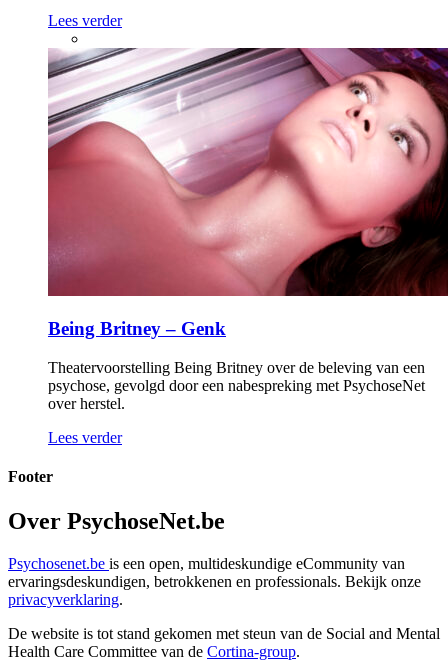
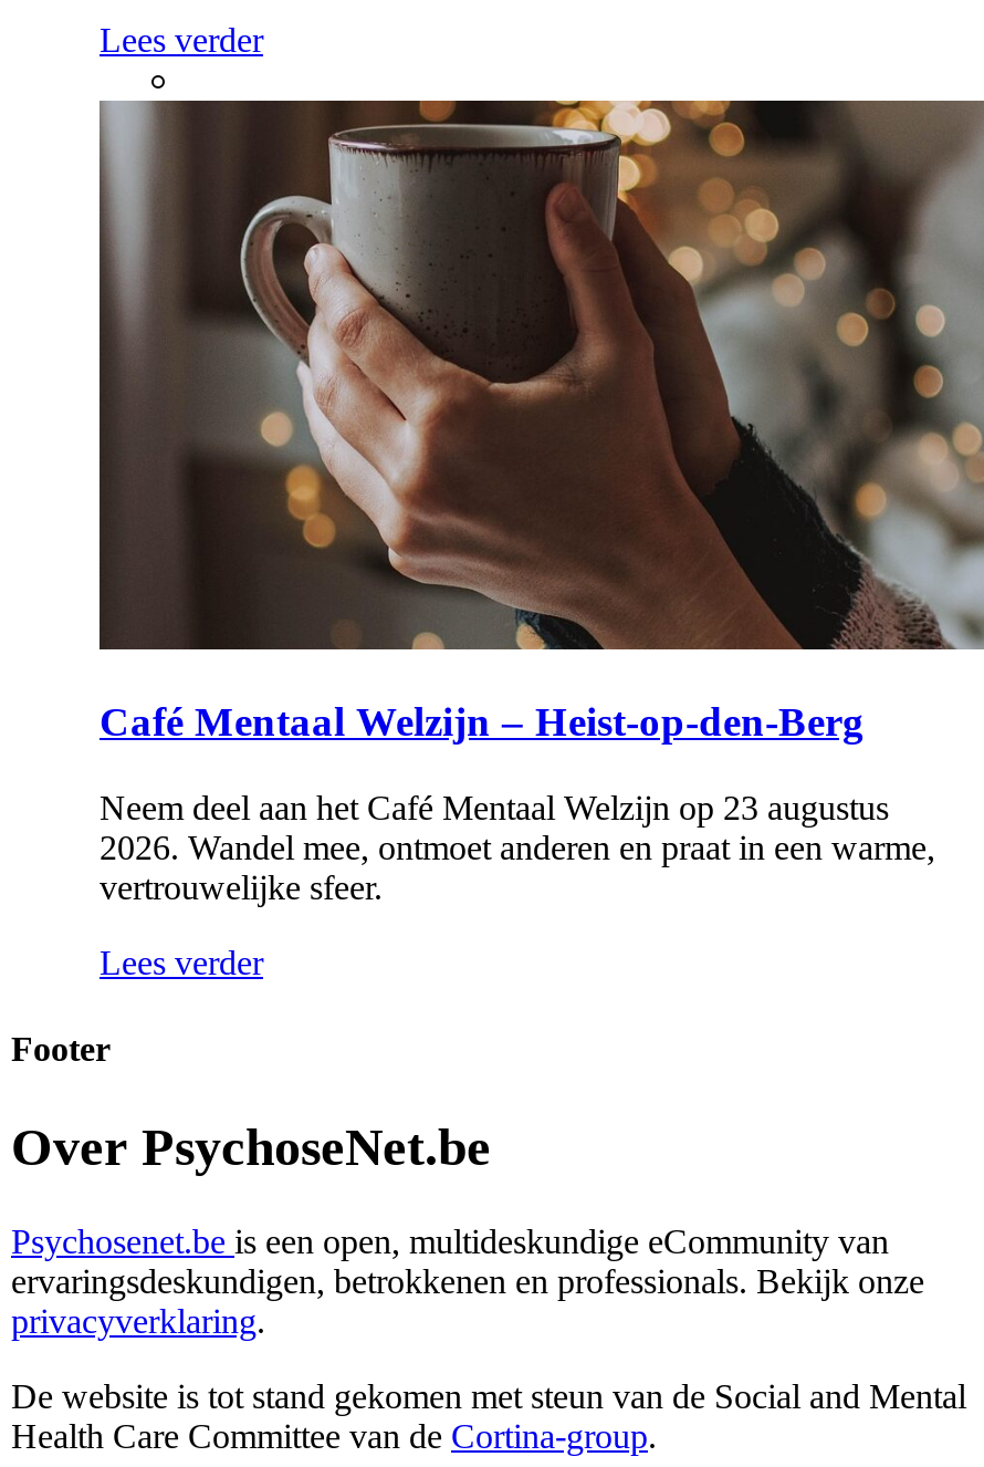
- [image]
- Being Britney – Genk
+ [image]
+ Café Mentaal Welzijn – Heist-op-den-Berg

- Theatervoorstelling Being Britney over de beleving van een
- psychose, gevolgd door een nabespreking met PsychoseNet
- over herstel.
+ Neem deel aan het Café Mentaal Welzijn op 23 augustus
+ 2026. Wandel mee, ontmoet anderen en praat in een warme,
+ vertrouwelijke sfeer.
